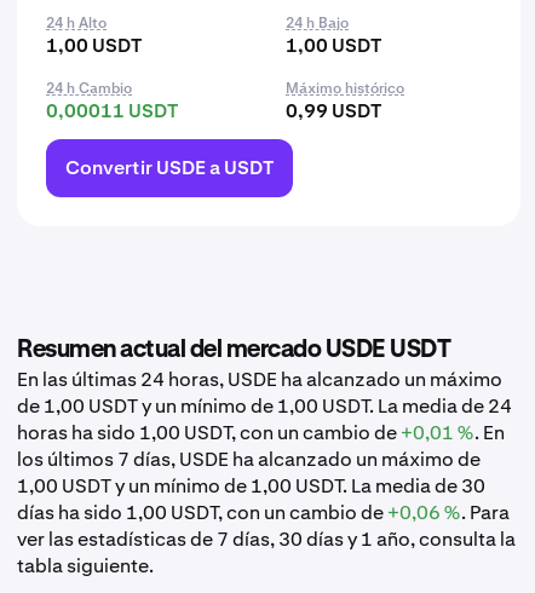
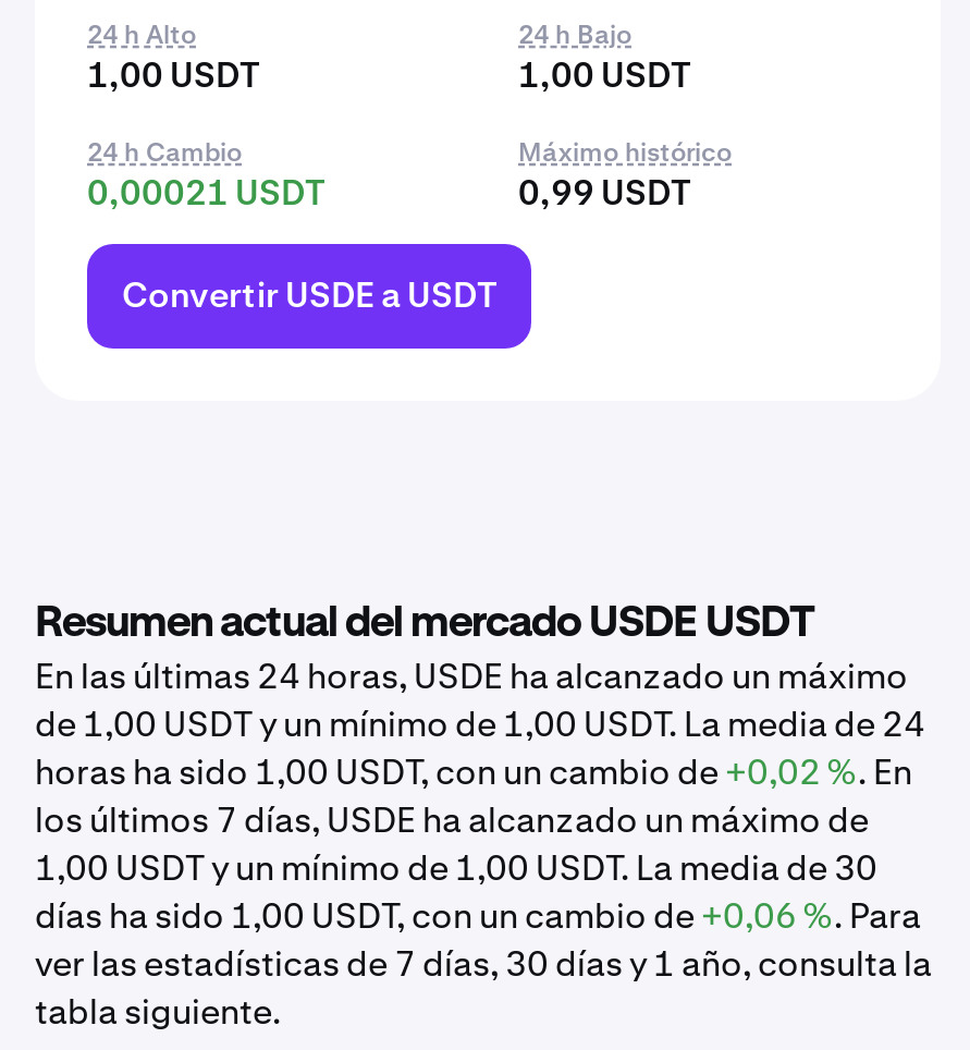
- 0,00011 USDT
+ 0,00021 USDT

- horas ha sido 1,00 USDT, con un cambio de +0,01 %. En
+ horas ha sido 1,00 USDT, con un cambio de +0,02 %. En
